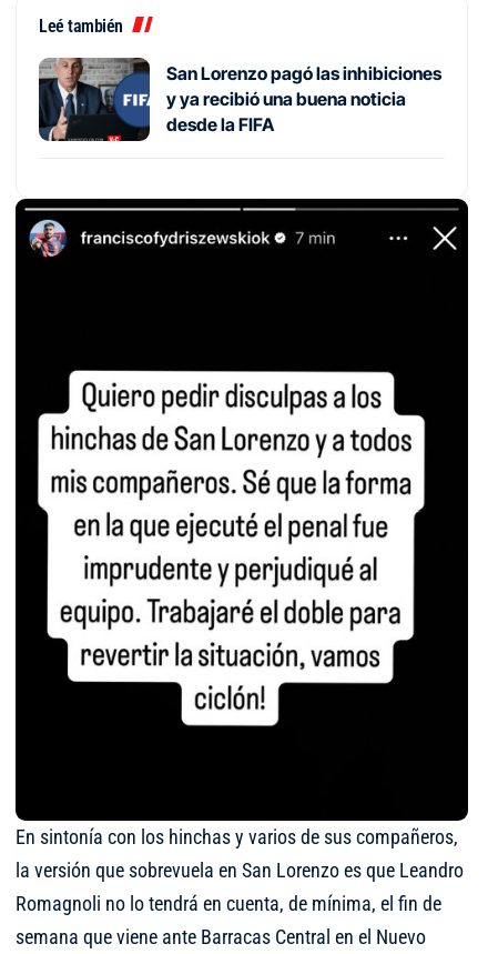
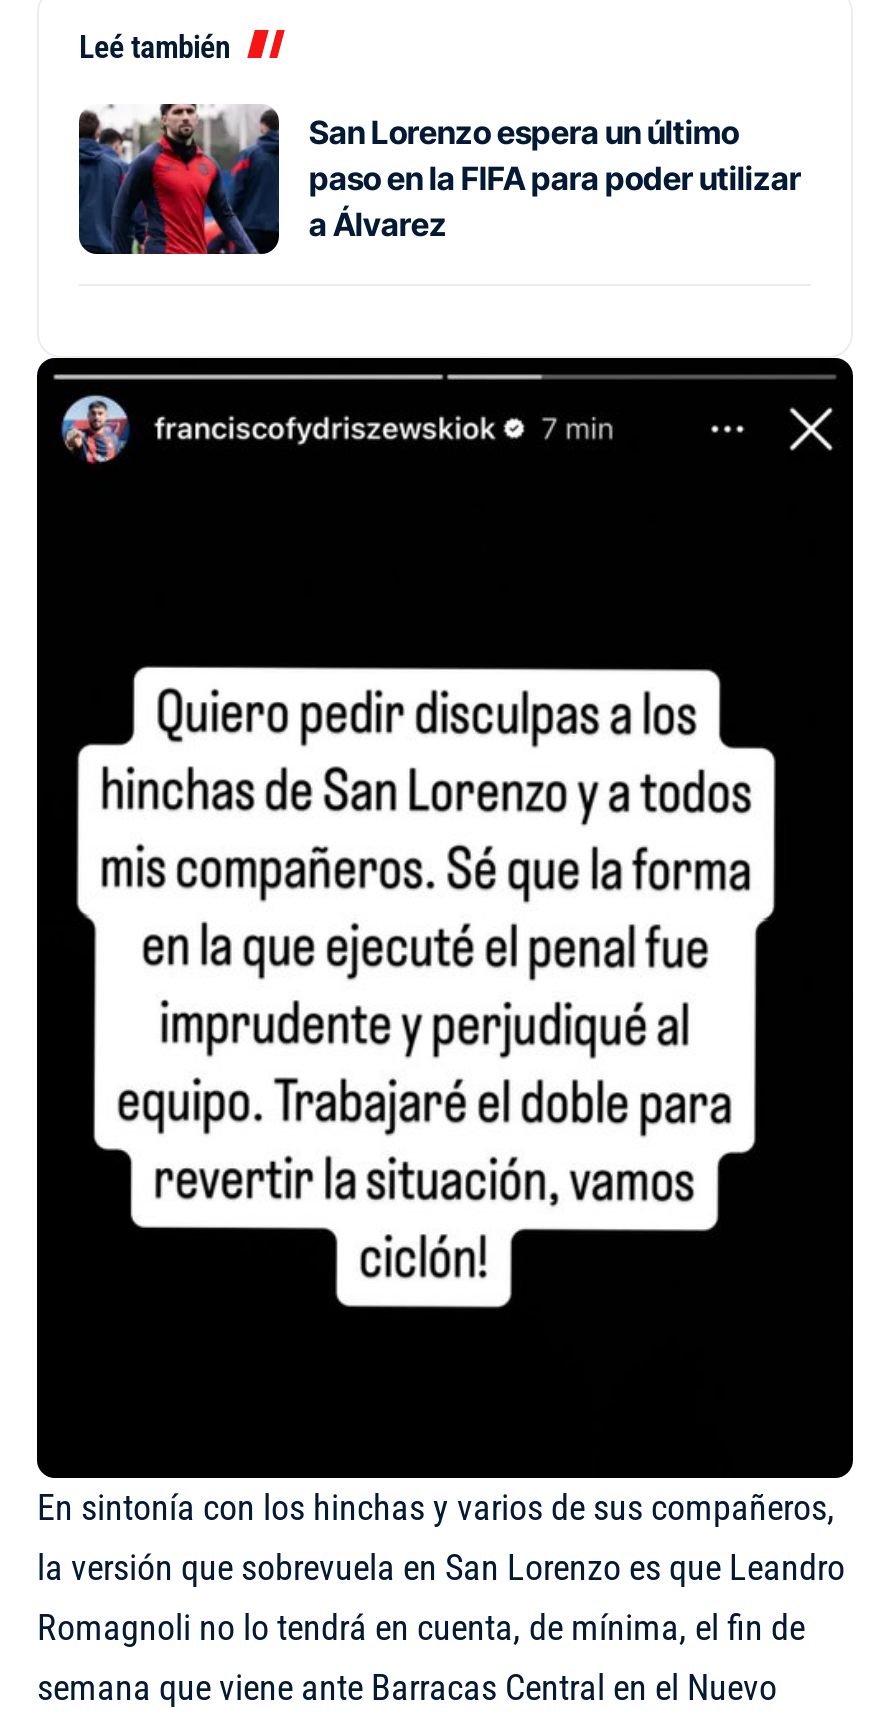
- [image]
- San Lorenzo pagó las inhibiciones
- y ya recibió una buena noticia
- desde la FIFA
+ [image]
+ San Lorenzo espera un último
+ paso en la FIFA para poder utilizar
+ a Álvarez
